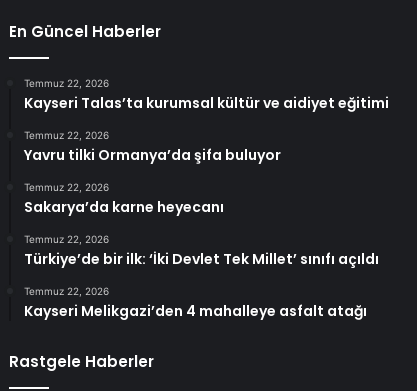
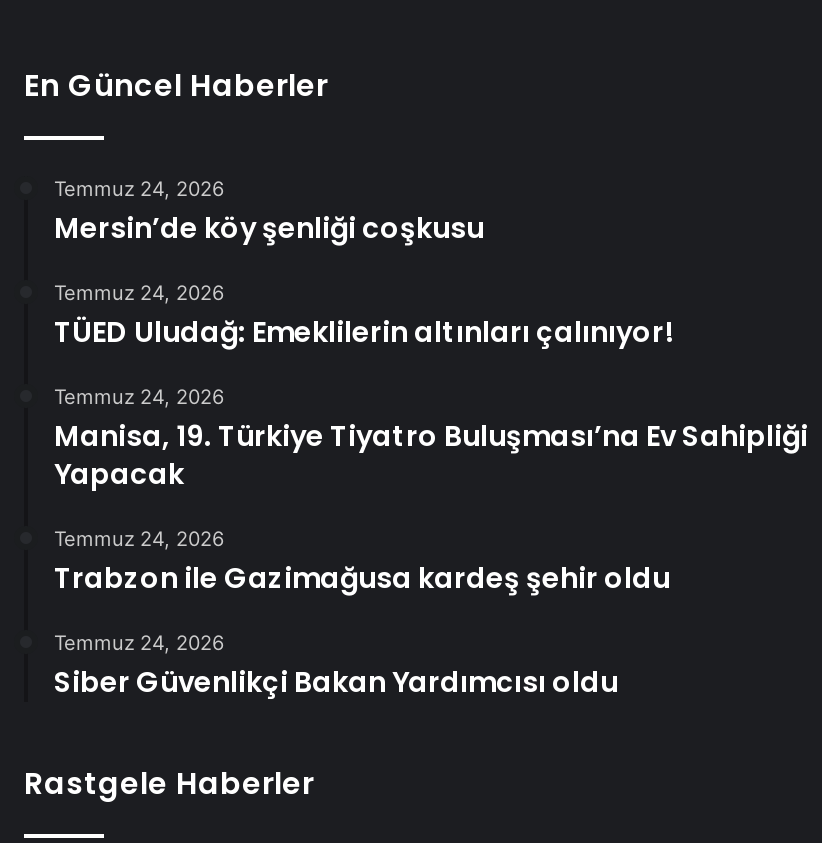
- Temmuz 22, 2026
- Kayseri Talas’ta kurumsal kültür ve aidiyet eğitimi
+ Temmuz 24, 2026
+ Mersin’de köy şenliği coşkusu

- Temmuz 22, 2026
- Yavru tilki Ormanya’da şifa buluyor
+ Temmuz 24, 2026
+ TÜED Uludağ: Emeklilerin altınları çalınıyor!

- Temmuz 22, 2026
- Sakarya’da karne heyecanı
+ Temmuz 24, 2026
+ Manisa, 19. Türkiye Tiyatro Buluşması’na Ev Sahipliği
+ Yapacak

- Temmuz 22, 2026
- Türkiye’de bir ilk: ‘İki Devlet Tek Millet’ sınıfı açıldı
+ Temmuz 24, 2026
+ Trabzon ile Gazimağusa kardeş şehir oldu

- Temmuz 22, 2026
- Kayseri Melikgazi’den 4 mahalleye asfalt atağı
+ Temmuz 24, 2026
+ Siber Güvenlikçi Bakan Yardımcısı oldu
